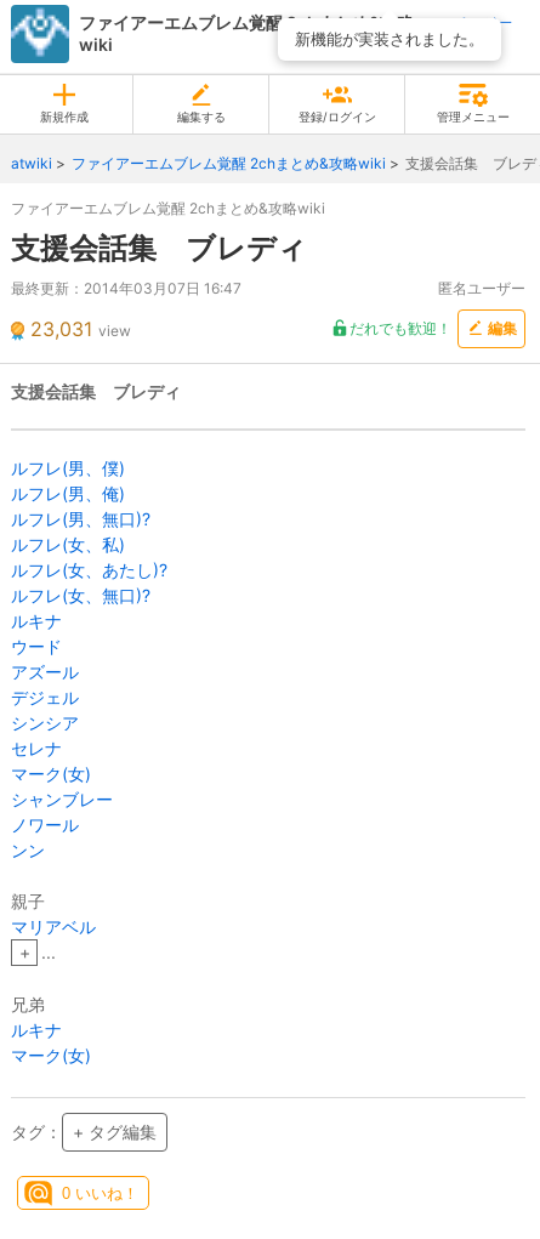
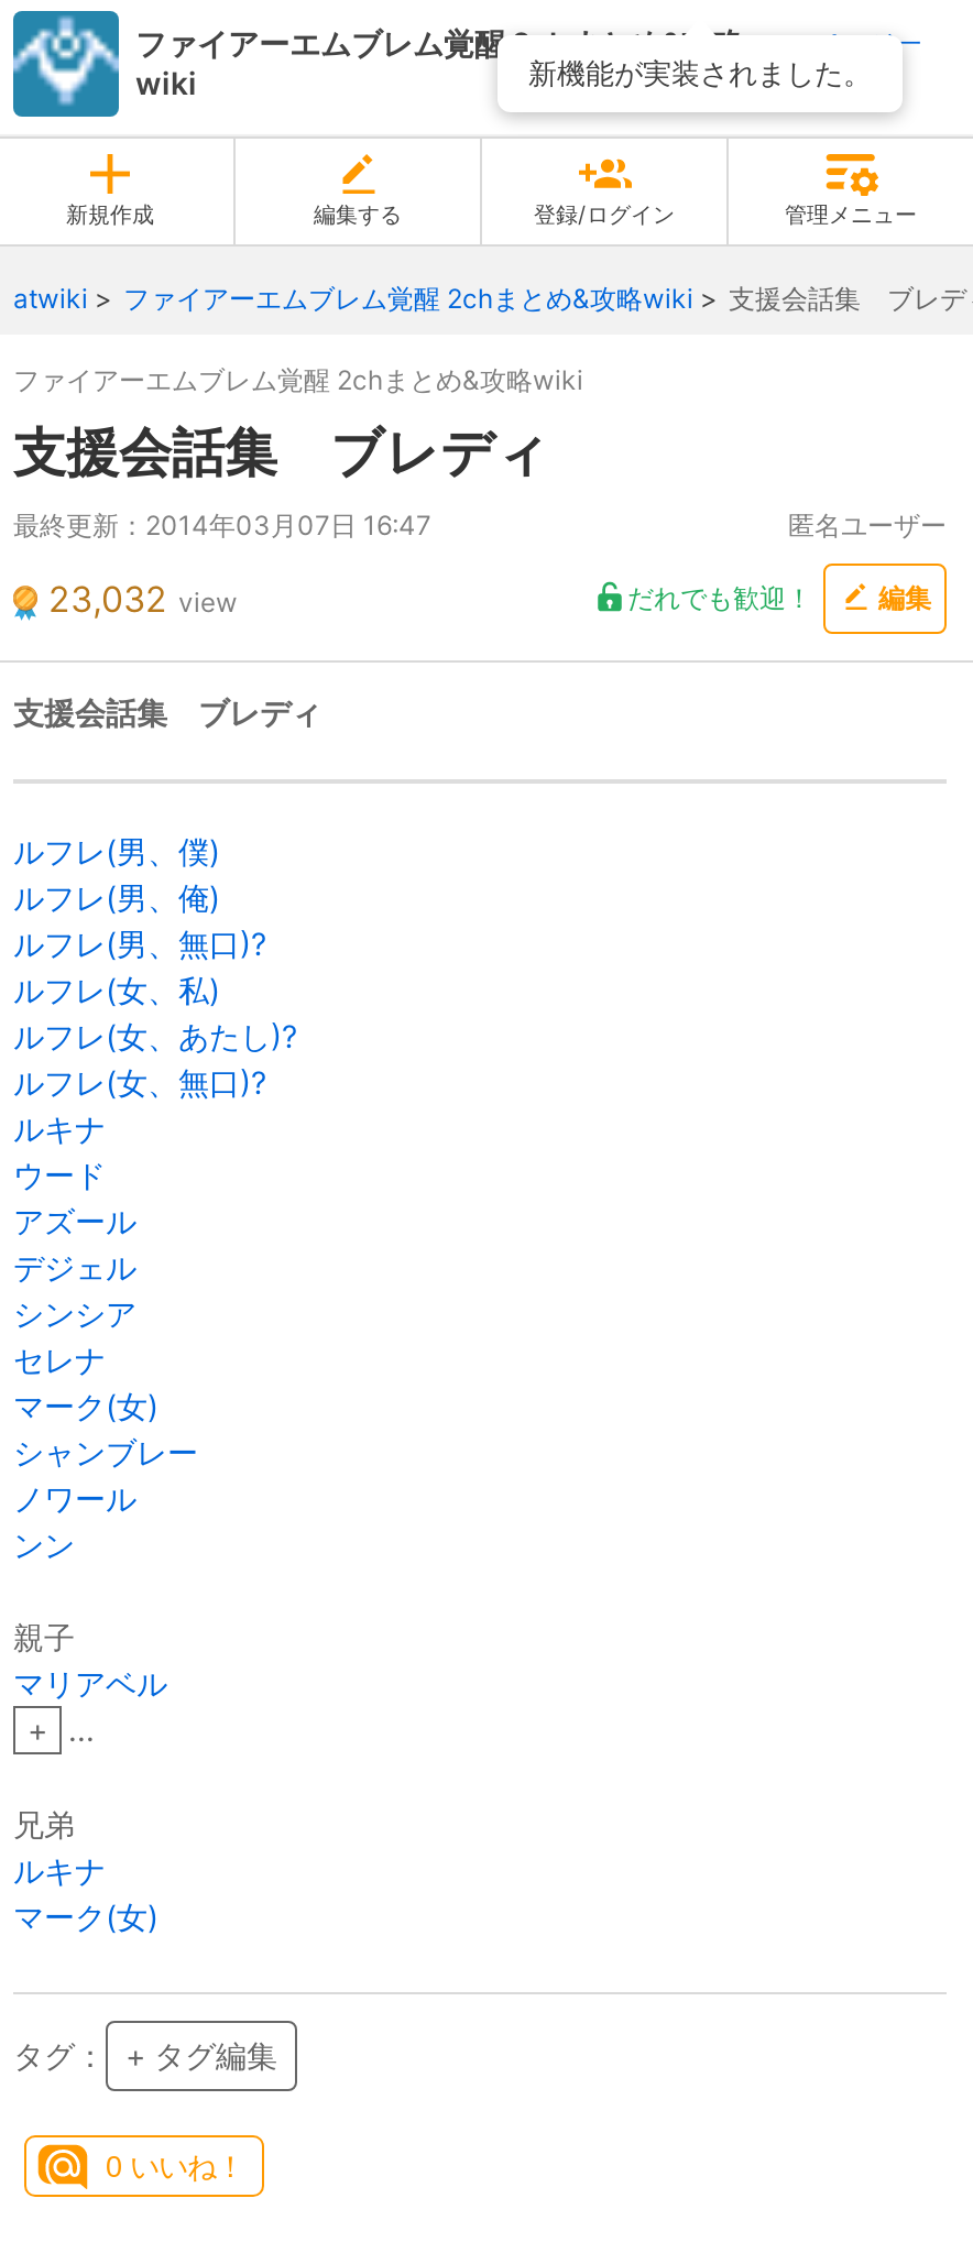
- 23,031 view
+ 23,032 view
